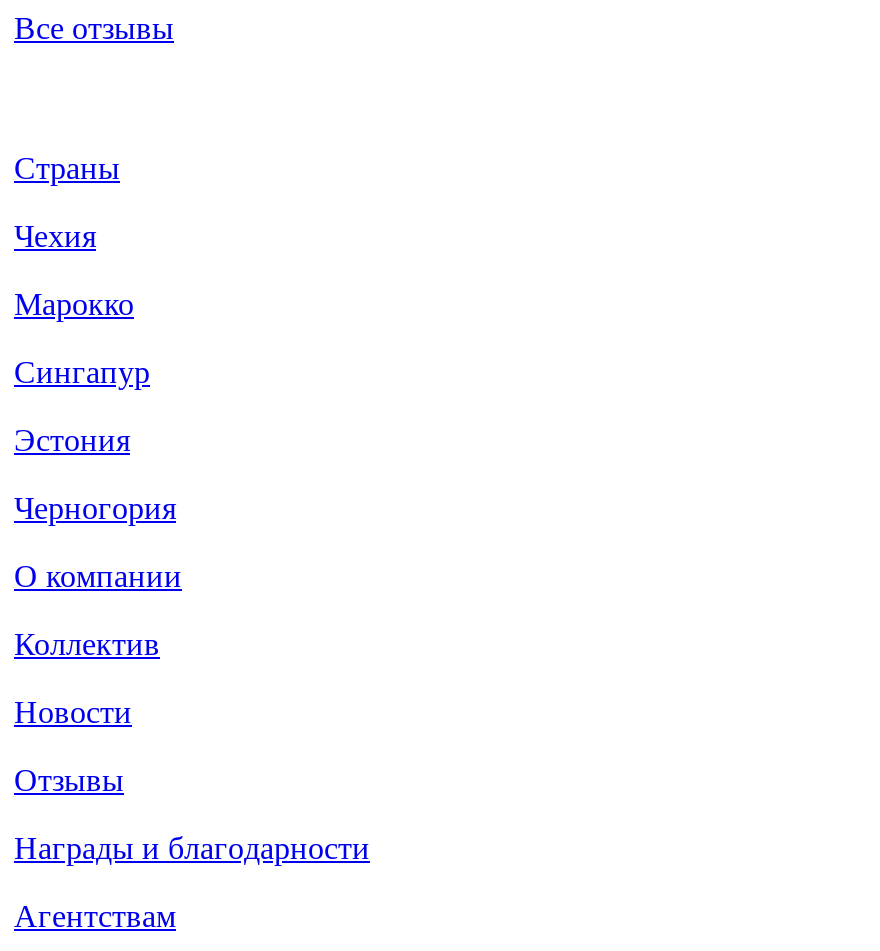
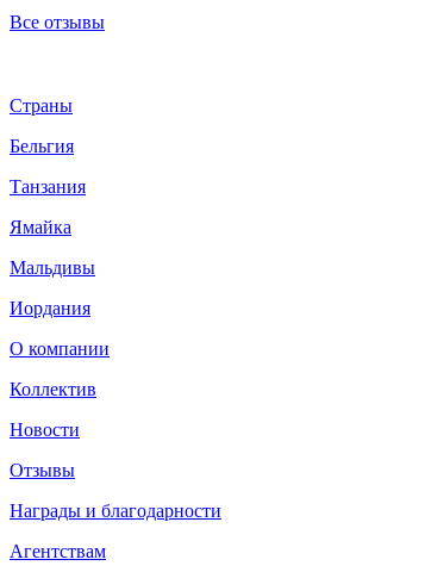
- Чехия
+ Бельгия

- Марокко
+ Танзания

- Сингапур
+ Ямайка

- Эстония
+ Мальдивы

- Черногория
+ Иордания
